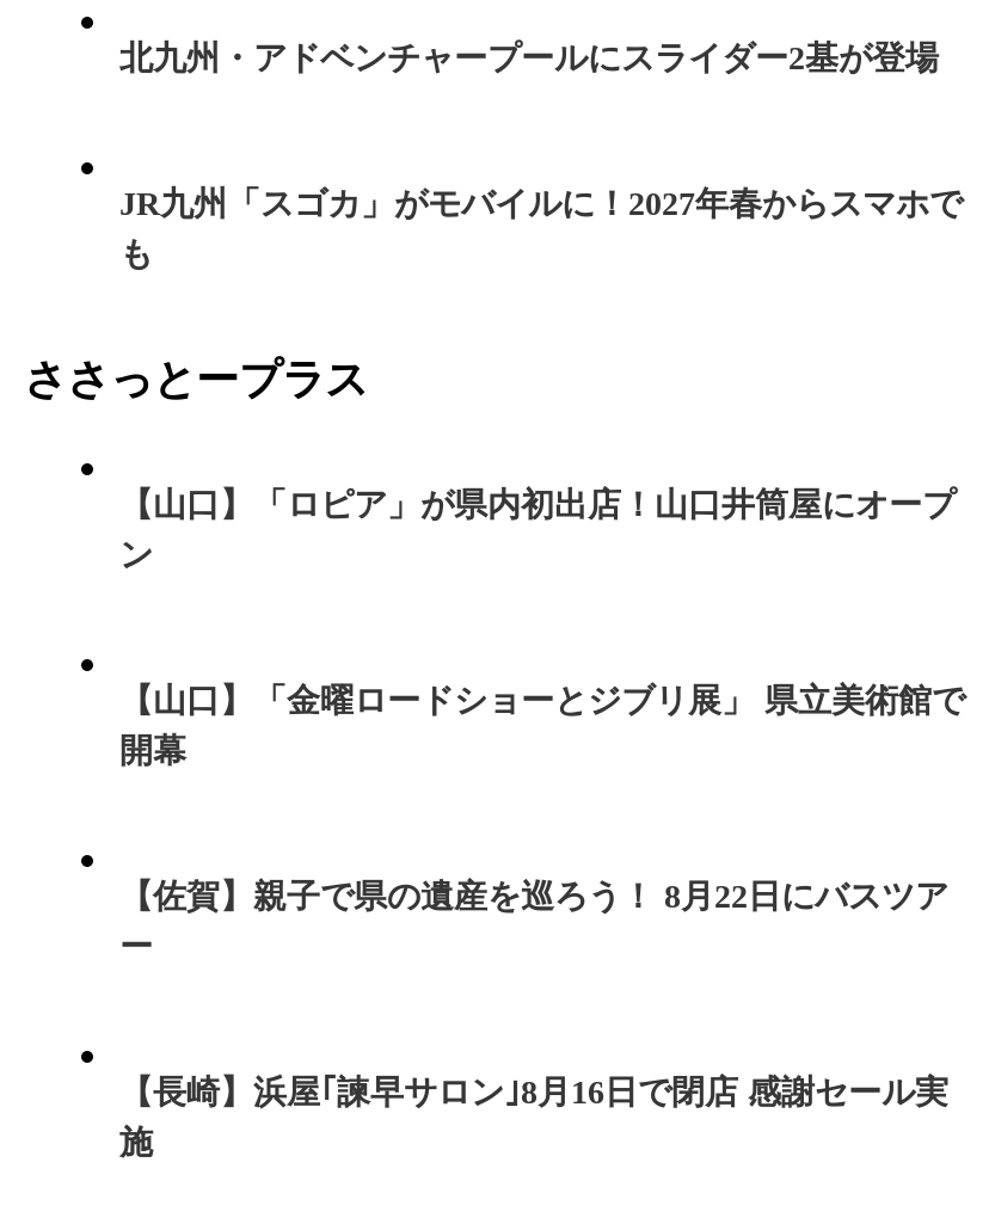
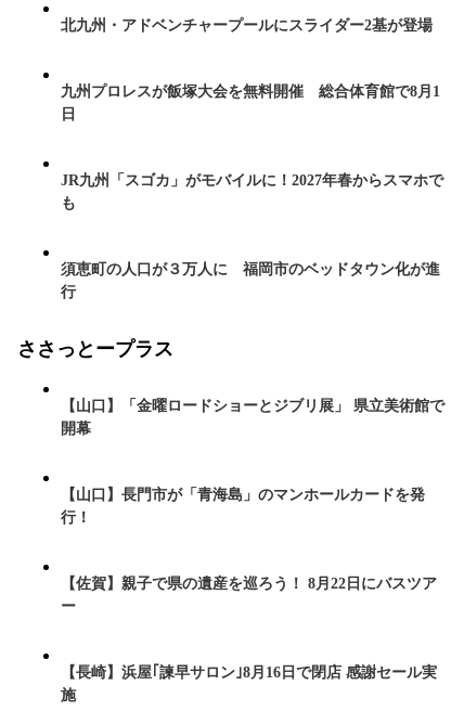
+ 九州プロレスが飯塚大会を無料開催 総合体育館で8月1
+ 日

+ 須恵町の人口が３万人に 福岡市のベッドタウン化が進
+ 行

- 【山口】「ロピア」が県内初出店！山口井筒屋にオープ
- ン

+ 【山口】長門市が「青海島」のマンホールカードを発
+ 行！
